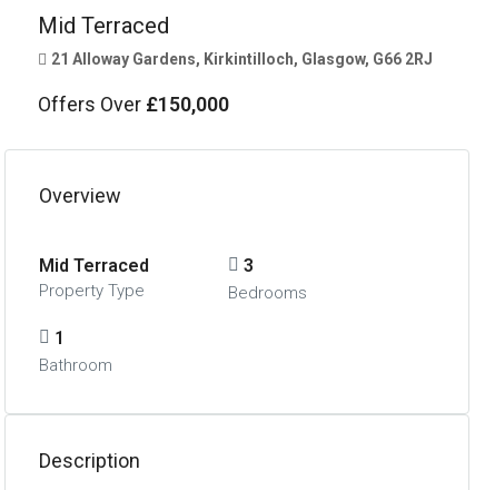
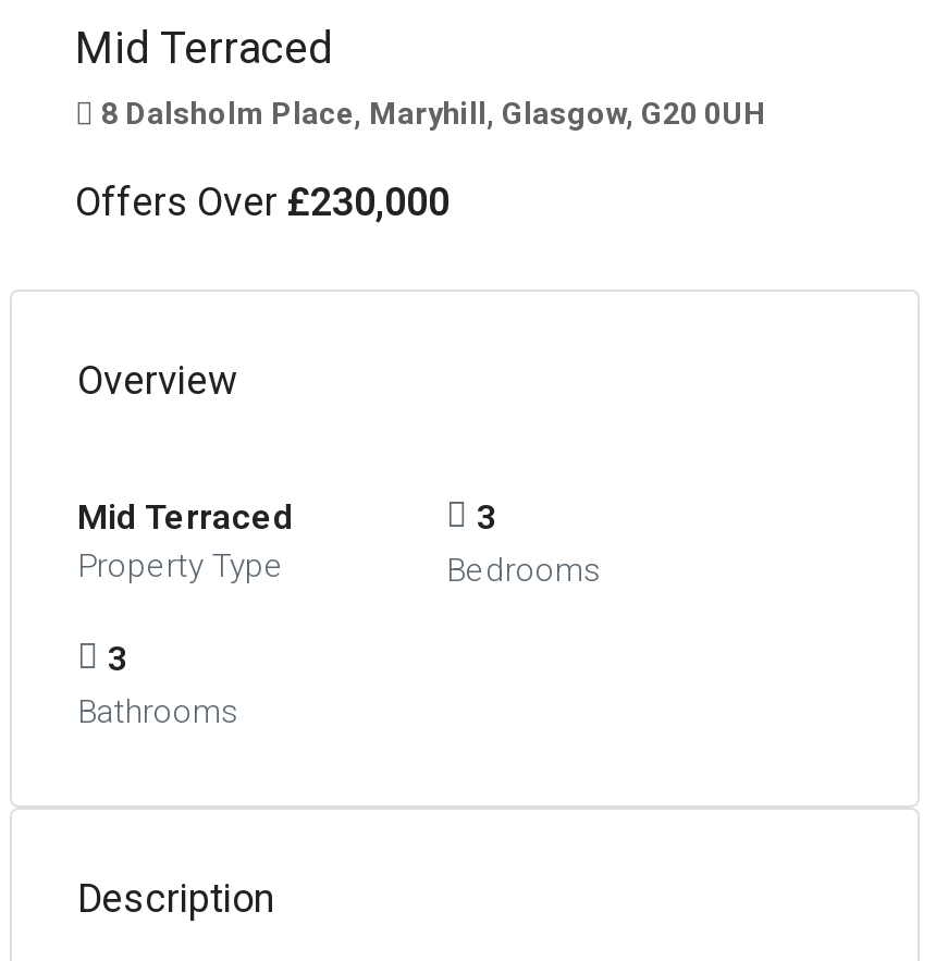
- 21 Alloway Gardens, Kirkintilloch, Glasgow, G66 2RJ
+ 8 Dalsholm Place, Maryhill, Glasgow, G20 0UH

- Offers Over £150,000
+ Offers Over £230,000

- 1
- Bathroom
+ 3
+ Bathrooms
